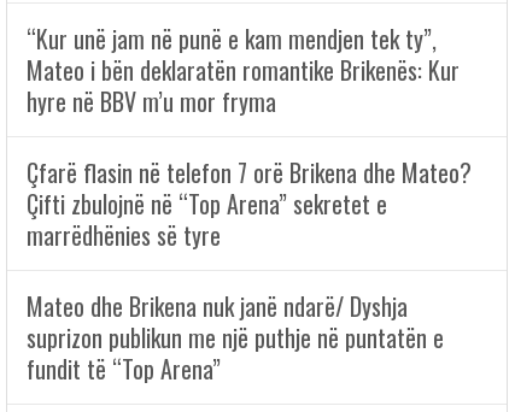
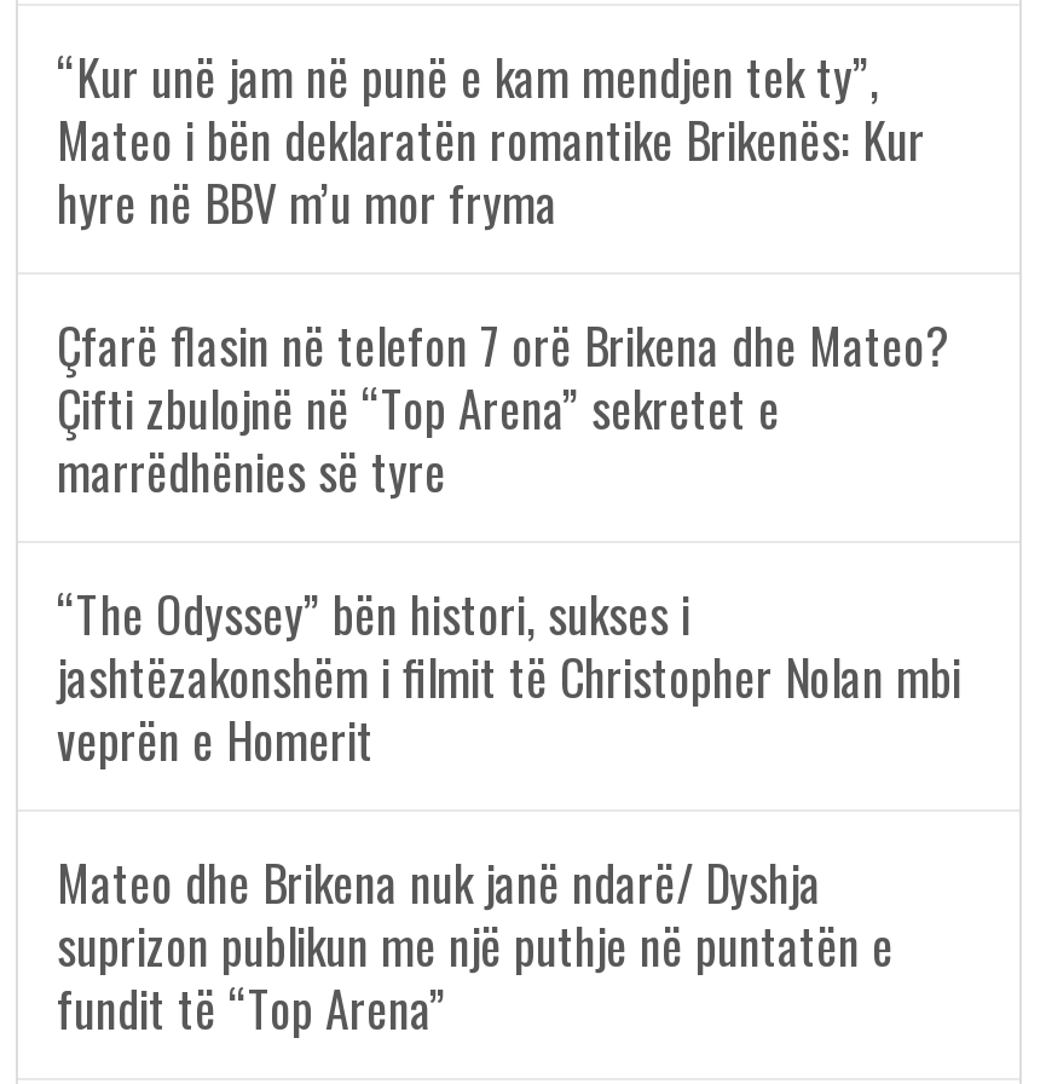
+ “The Odyssey” bën histori, sukses i
+ jashtëzakonshëm i filmit të Christopher Nolan mbi
+ veprën e Homerit
